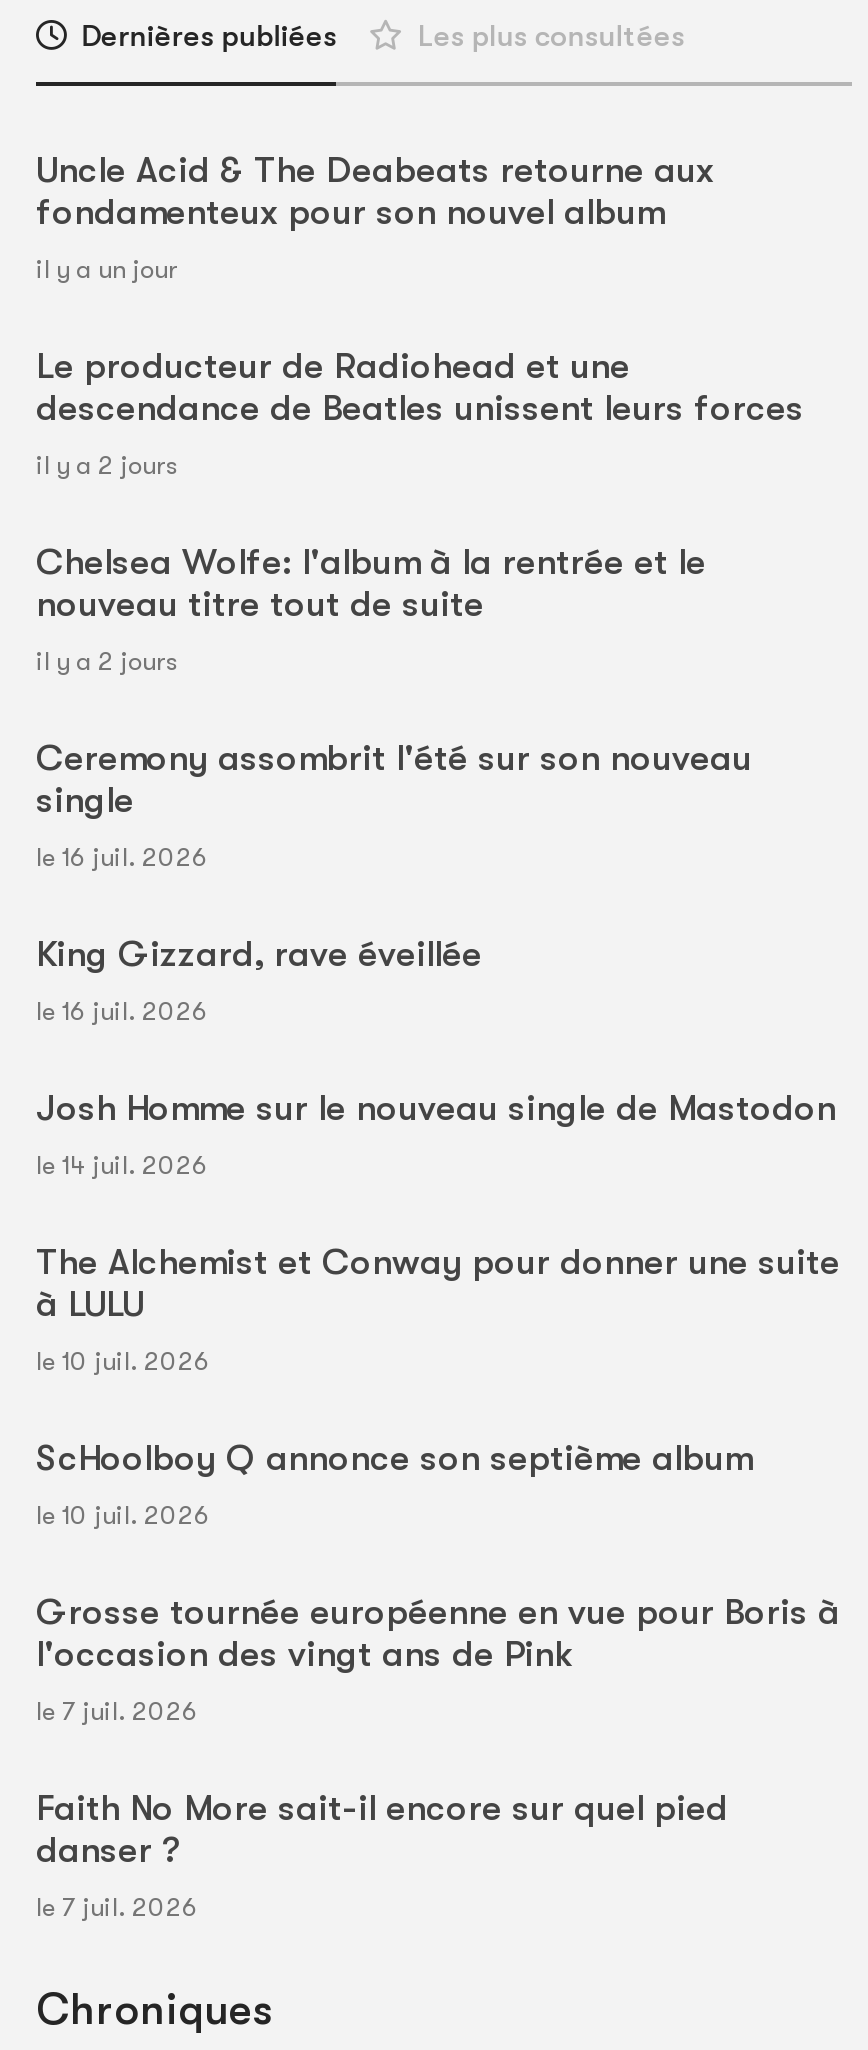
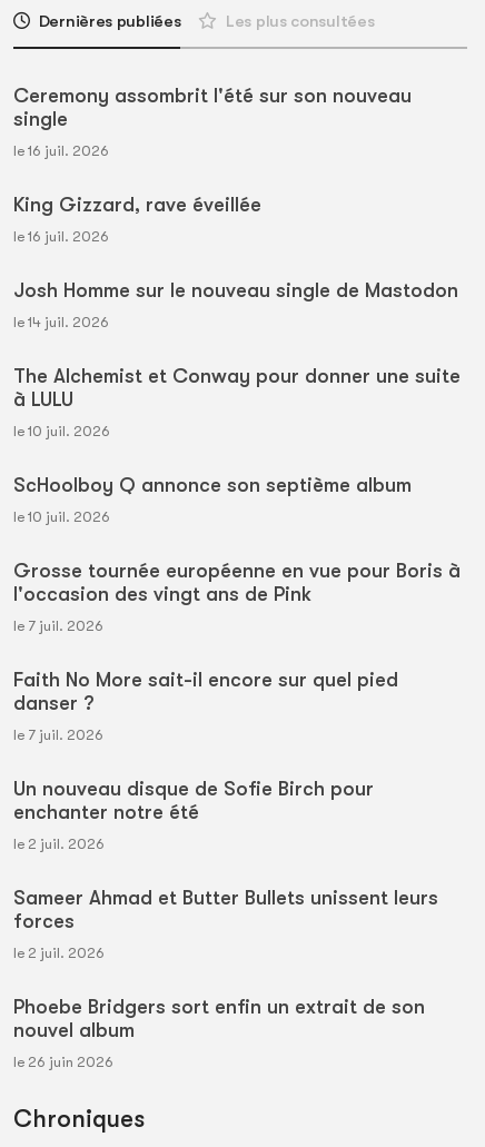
- Uncle Acid & The Deabeats retourne aux
- fondamenteux pour son nouvel album
- il y a un jour
- Le producteur de Radiohead et une
- descendance de Beatles unissent leurs forces
- il y a 2 jours
- Chelsea Wolfe: l'album à la rentrée et le
- nouveau titre tout de suite
- il y a 2 jours

moved up: Ceremony assombrit l'été sur son nouveau | single | le 16 juil. 2026 | ... | danser ? | le 7 juil. 2026

+ Un nouveau disque de Sofie Birch pour
+ enchanter notre été
+ le 2 juil. 2026
+ Sameer Ahmad et Butter Bullets unissent leurs
+ forces
+ le 2 juil. 2026
+ Phoebe Bridgers sort enfin un extrait de son
+ nouvel album
+ le 26 juin 2026
